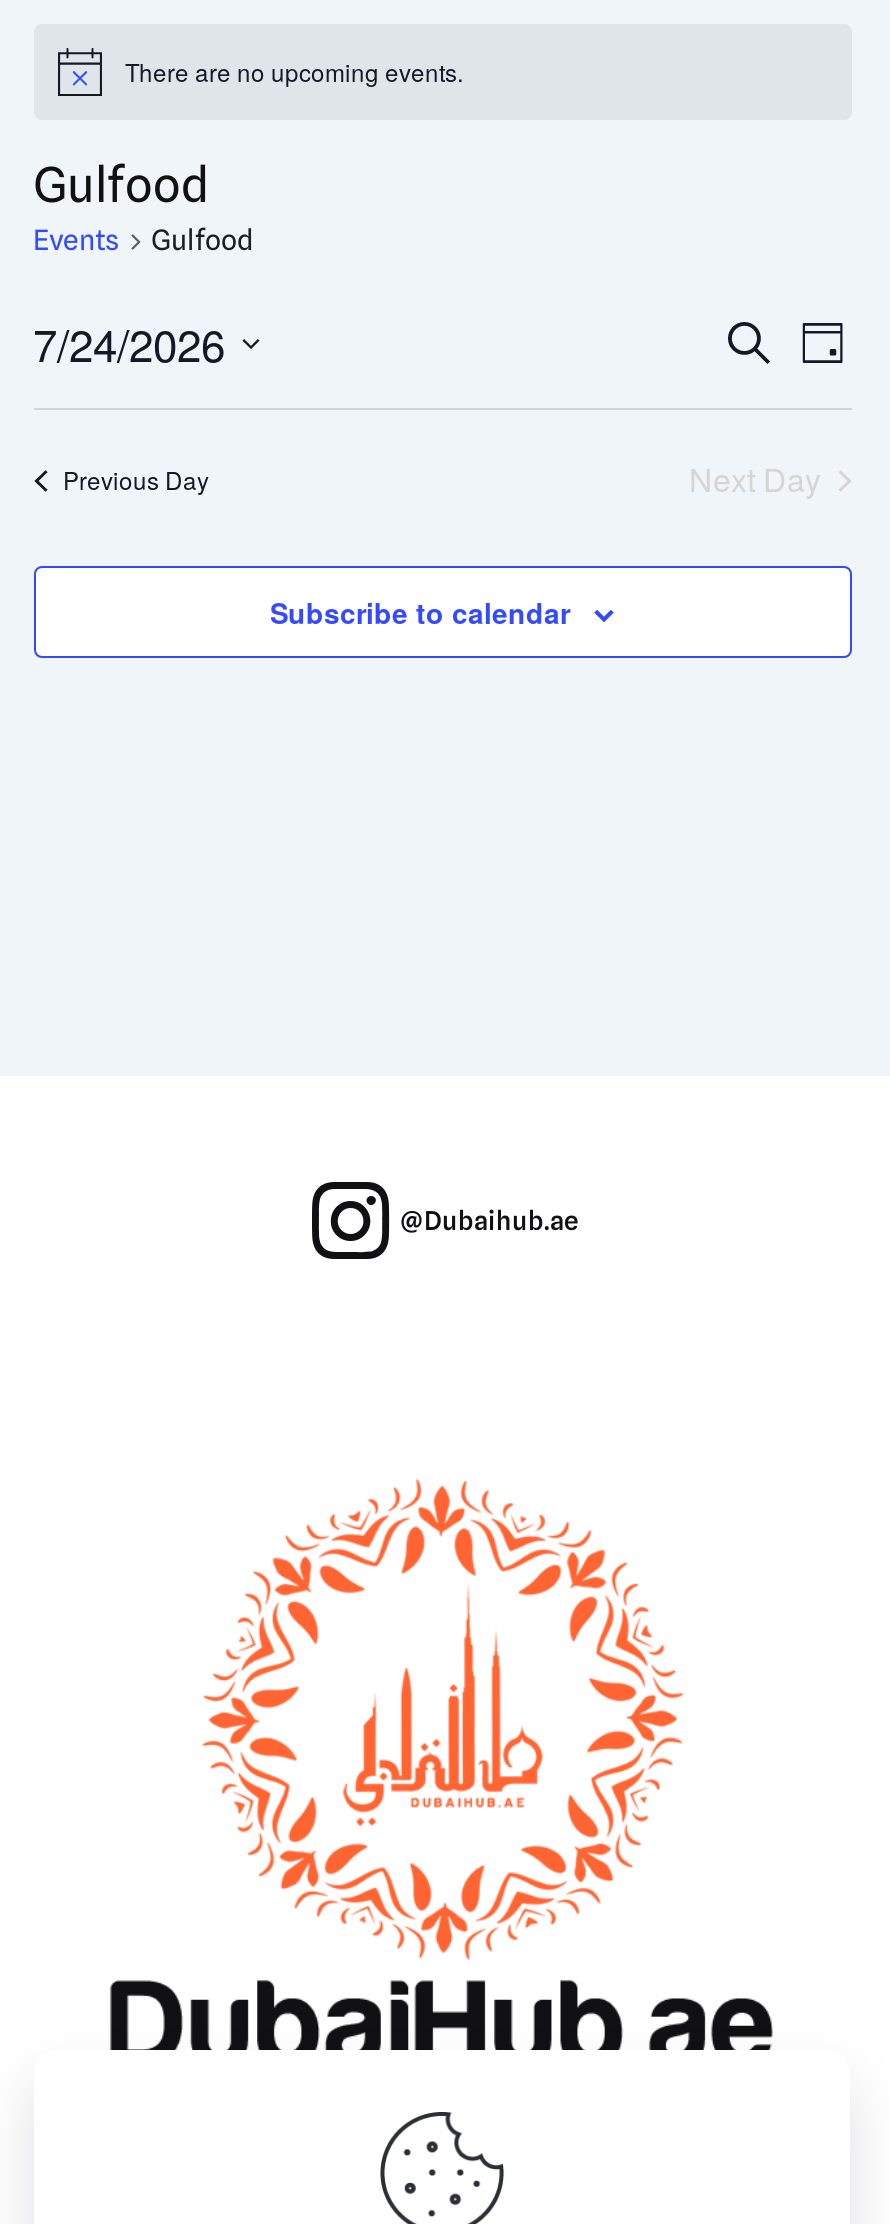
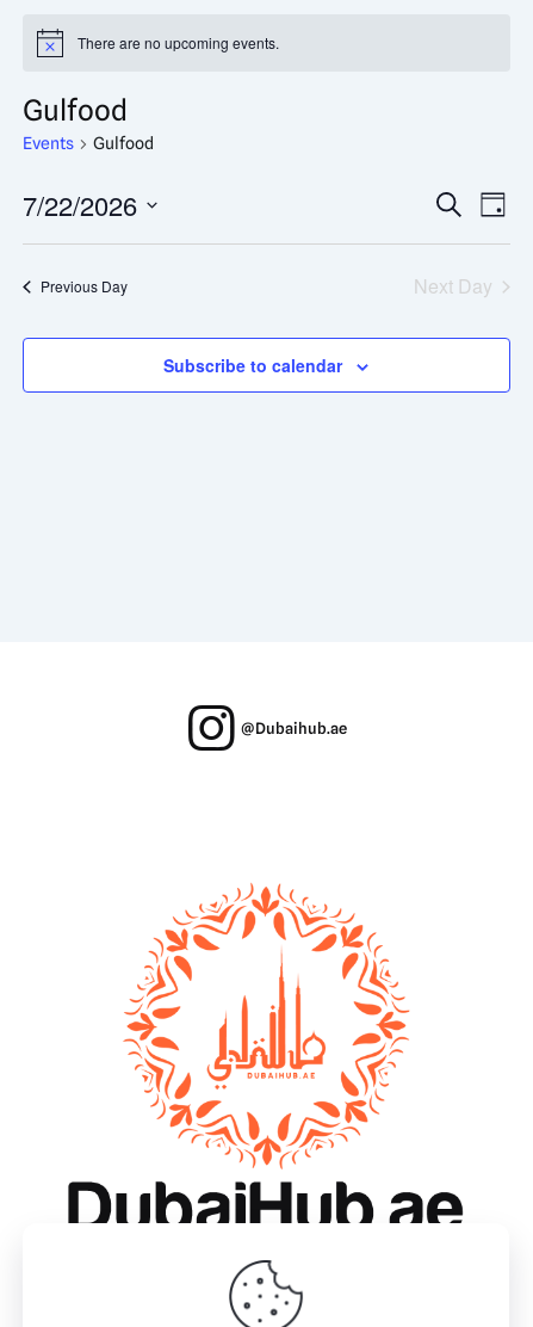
- 7/24/2026
+ 7/22/2026
